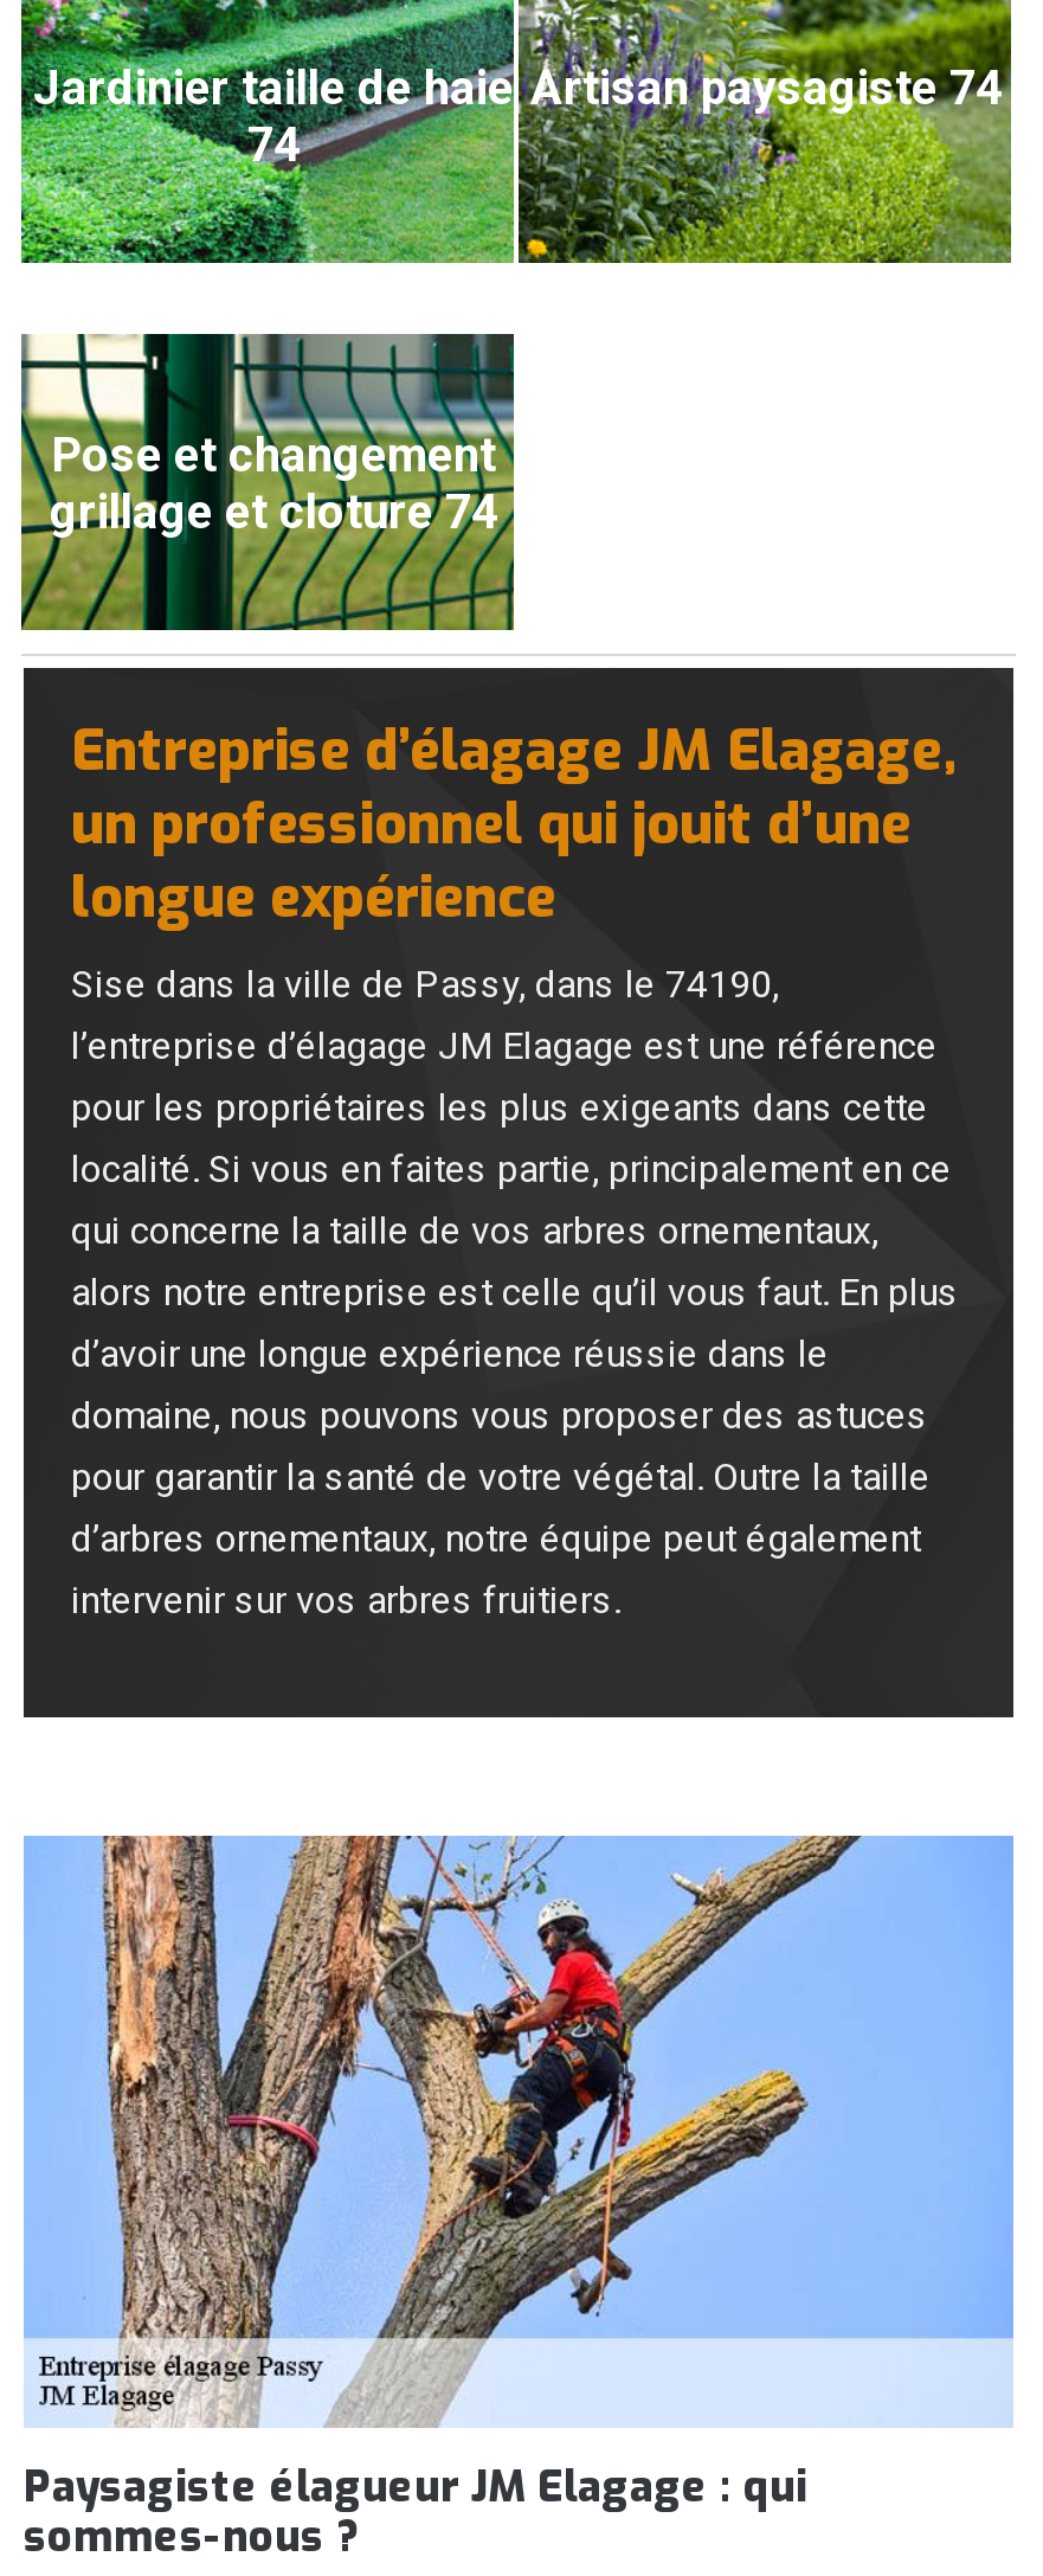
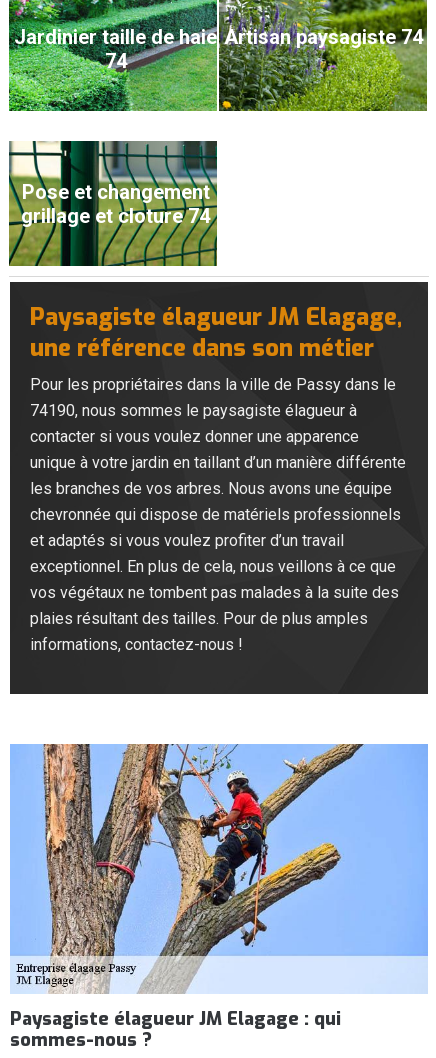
- Entreprise d’élagage JM Elagage,
- un professionnel qui jouit d’une
- longue expérience
- Sise dans la ville de Passy, dans le 74190,
- l’entreprise d’élagage JM Elagage est une référence
- pour les propriétaires les plus exigeants dans cette
- localité. Si vous en faites partie, principalement en ce
- qui concerne la taille de vos arbres ornementaux,
- alors notre entreprise est celle qu’il vous faut. En plus
- d’avoir une longue expérience réussie dans le
- domaine, nous pouvons vous proposer des astuces
- pour garantir la santé de votre végétal. Outre la taille
- d’arbres ornementaux, notre équipe peut également
- intervenir sur vos arbres fruitiers.
+ Paysagiste élagueur JM Elagage,
+ une référence dans son métier
+ Pour les propriétaires dans la ville de Passy dans le
+ 74190, nous sommes le paysagiste élagueur à
+ contacter si vous voulez donner une apparence
+ unique à votre jardin en taillant d’un manière différente
+ les branches de vos arbres. Nous avons une équipe
+ chevronnée qui dispose de matériels professionnels
+ et adaptés si vous voulez profiter d’un travail
+ exceptionnel. En plus de cela, nous veillons à ce que
+ vos végétaux ne tombent pas malades à la suite des
+ plaies résultant des tailles. Pour de plus amples
+ informations, contactez-nous !
